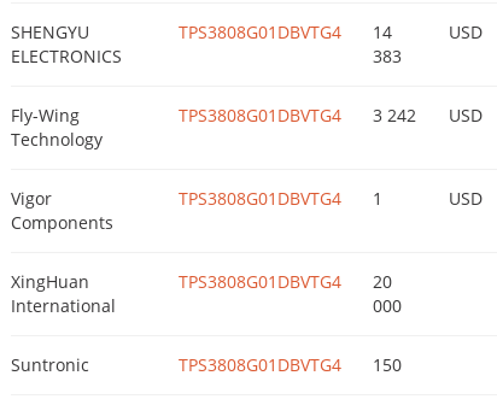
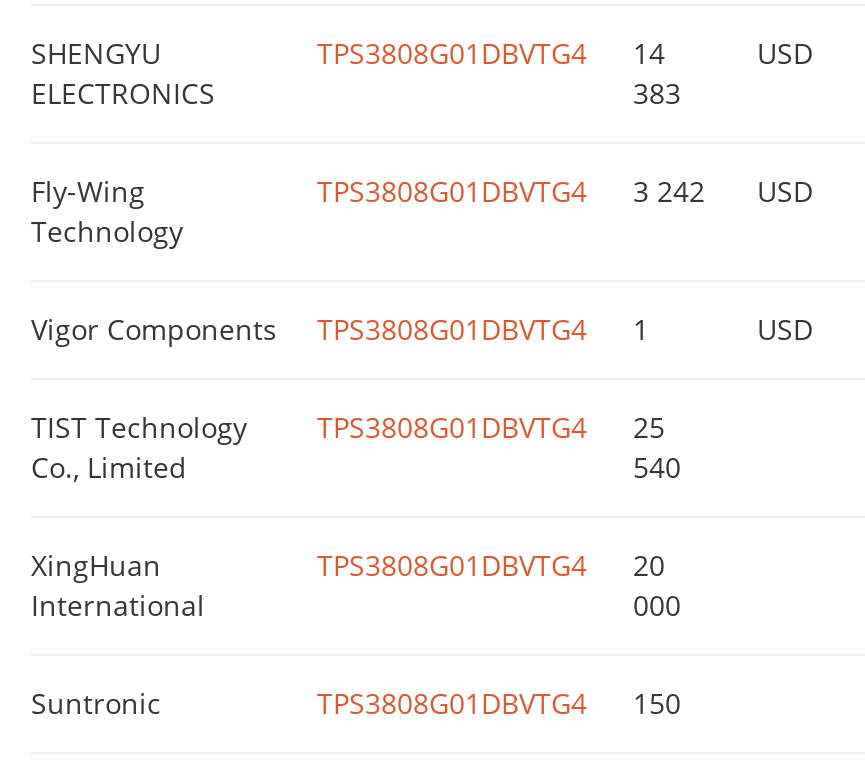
+ TIST Technology
+ Co., Limited

+ TPS3808G01DBVTG4
+ 25
+ 540
